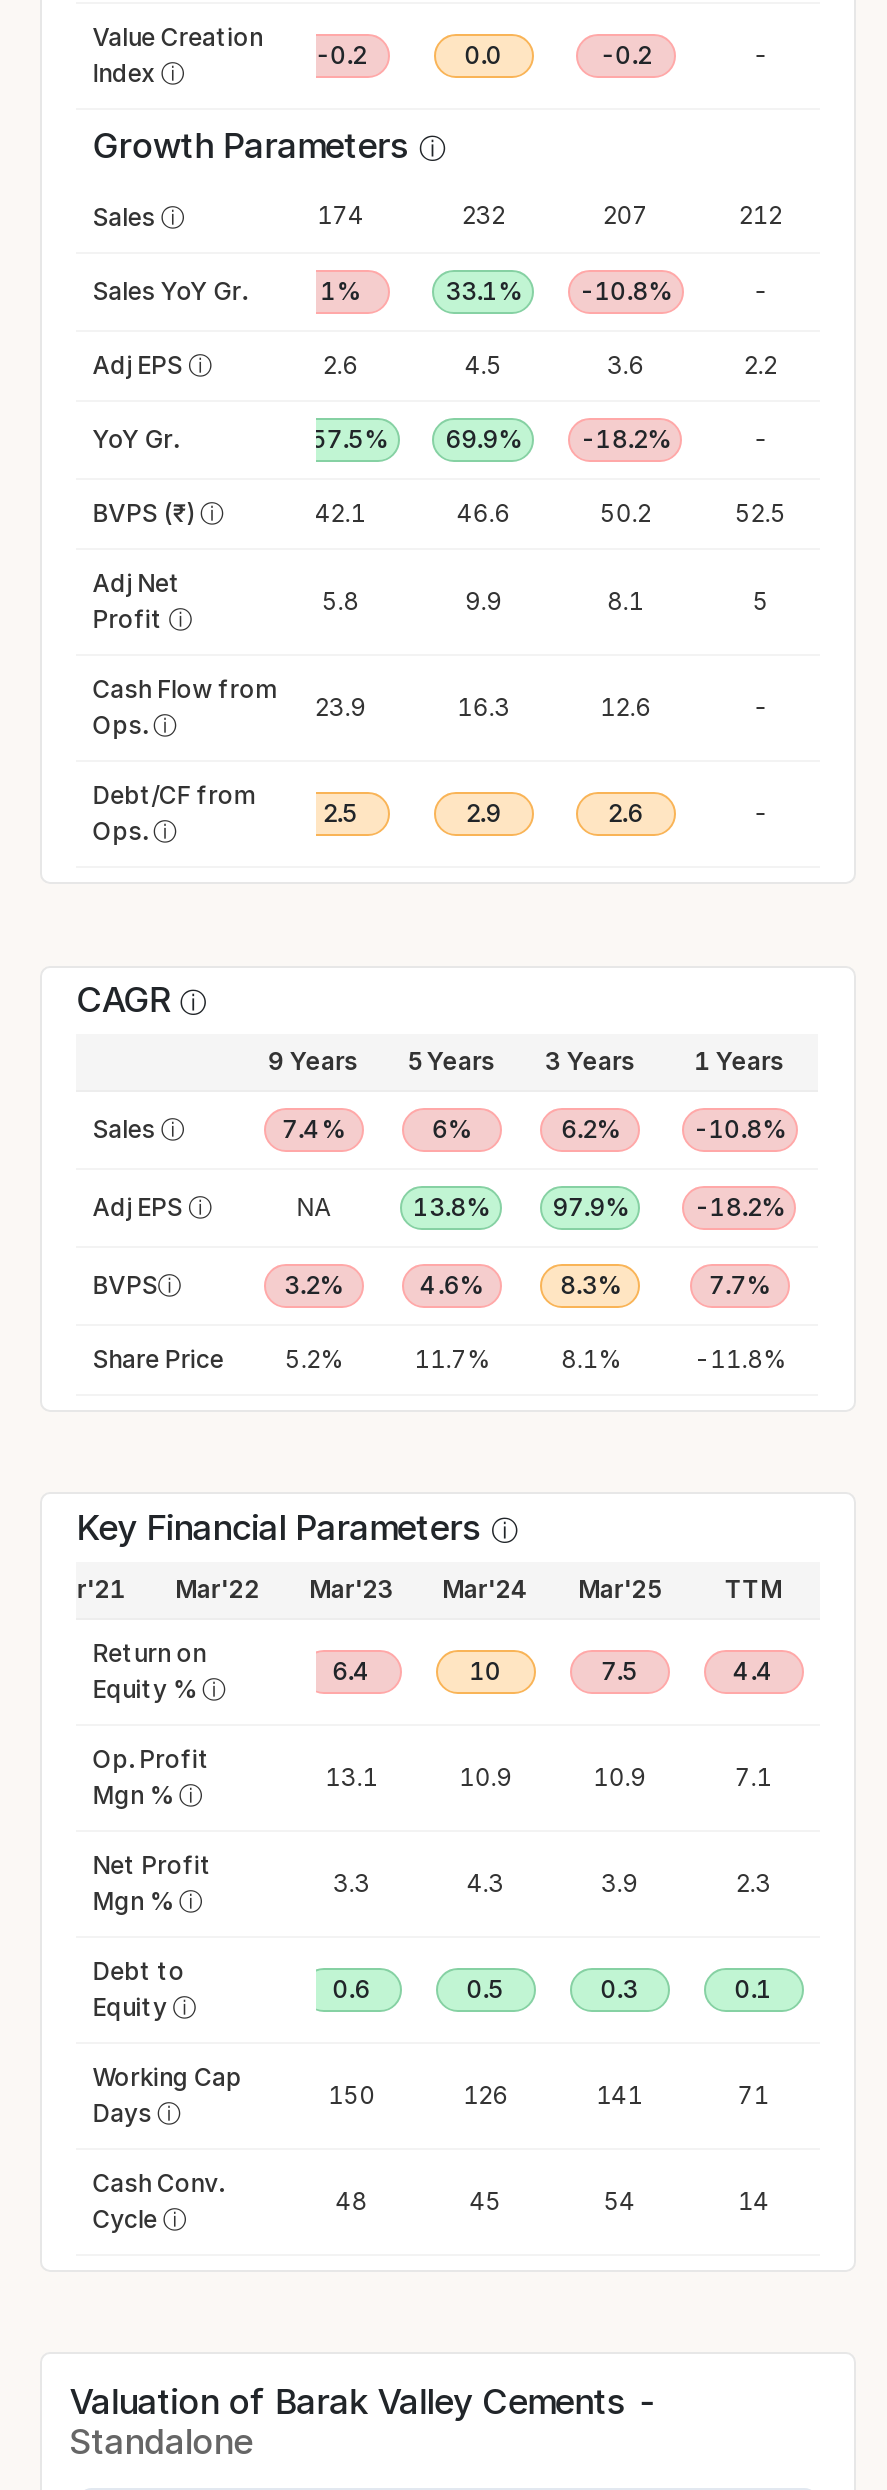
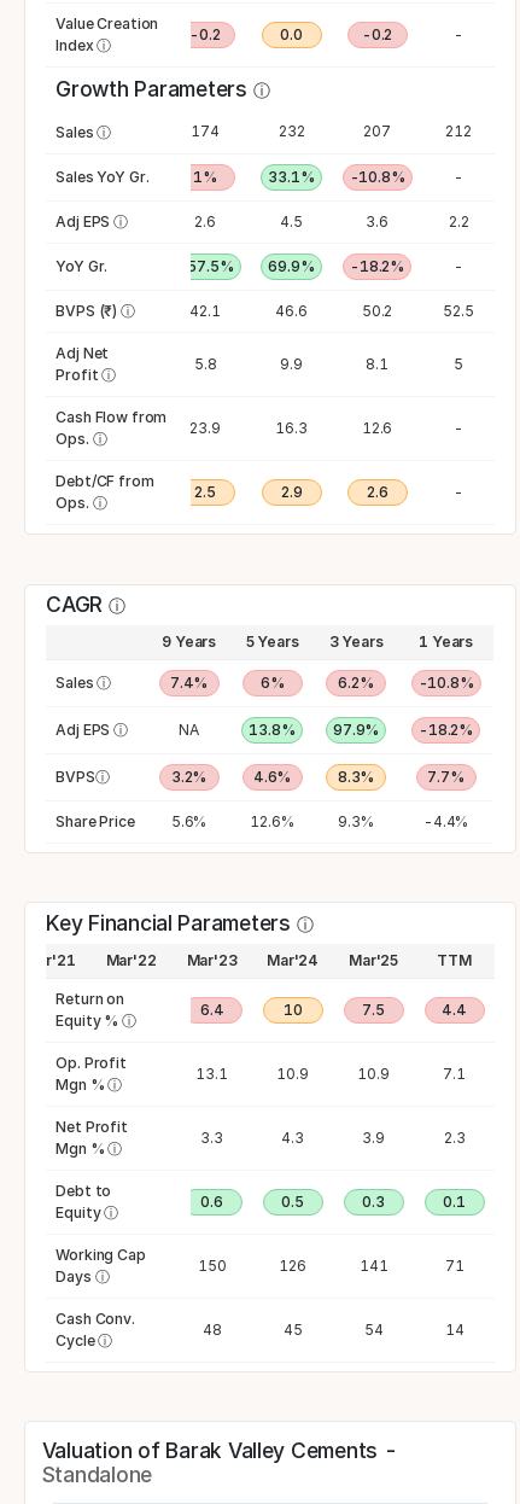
- 5.2%
+ 5.6%

- 11.7%
+ 12.6%

- 8.1%
+ 9.3%

- -11.8%
+ -4.4%
